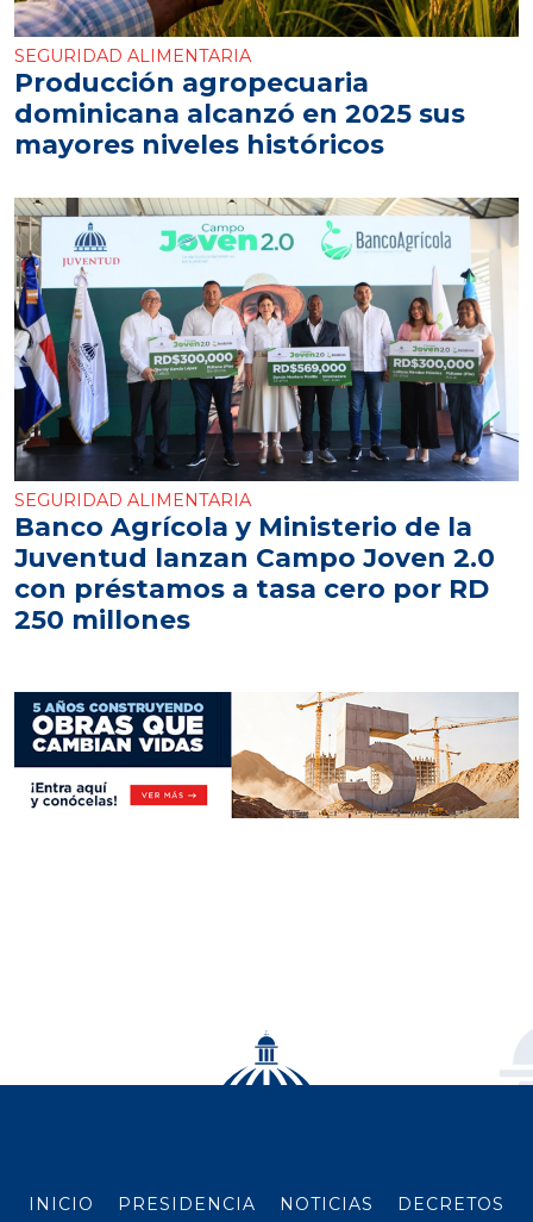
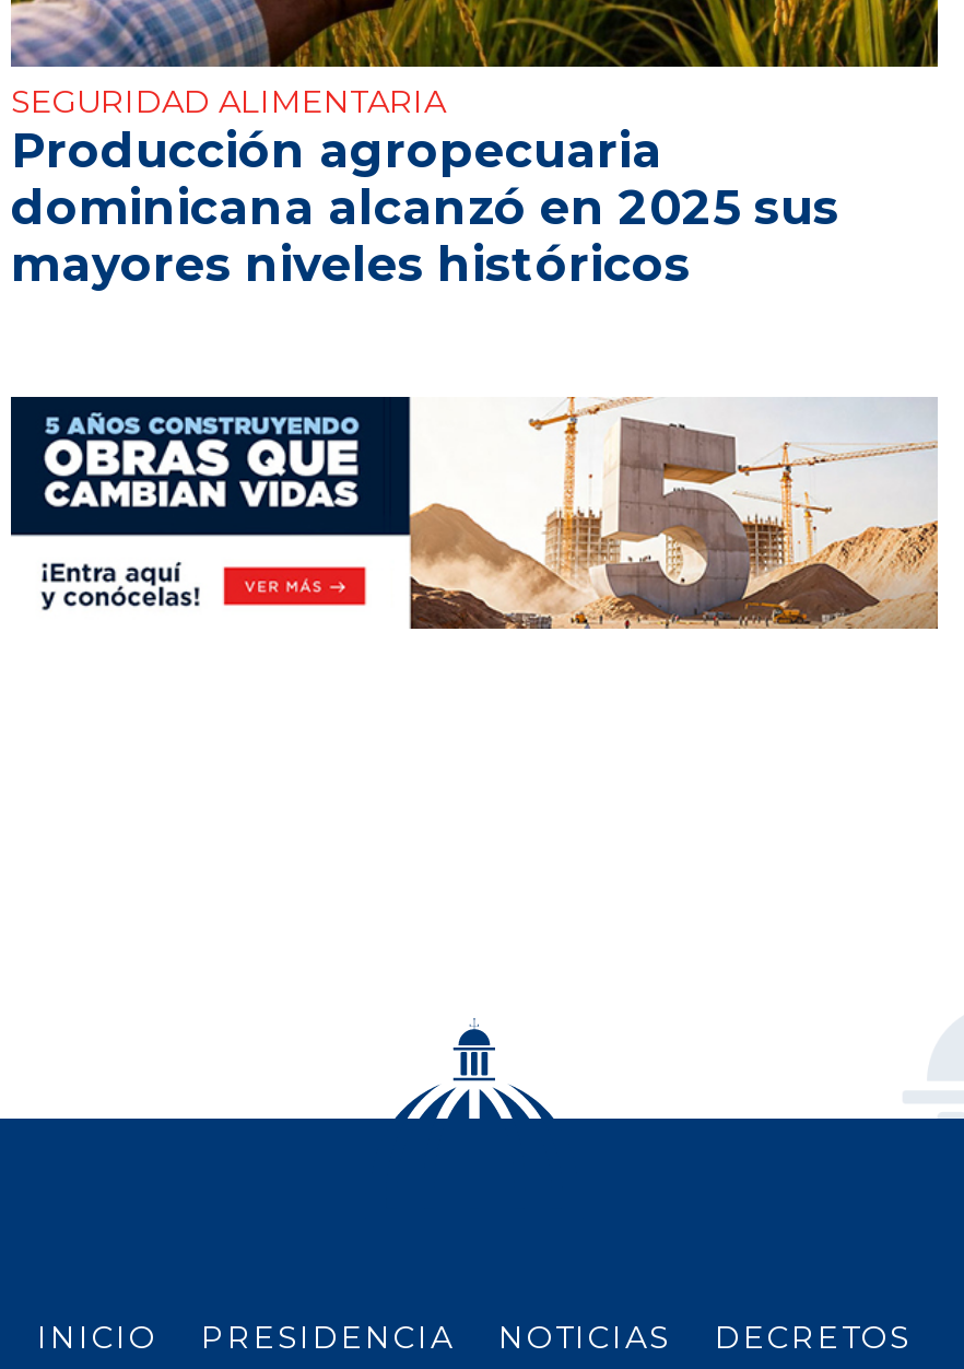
- [image]
- SEGURIDAD ALIMENTARIA
- Banco Agrícola y Ministerio de la
- Juventud lanzan Campo Joven 2.0
- con préstamos a tasa cero por RD
- 250 millones
